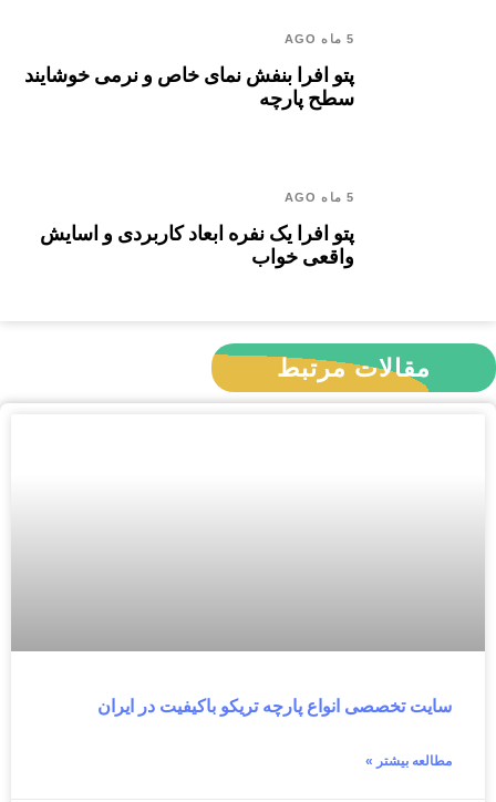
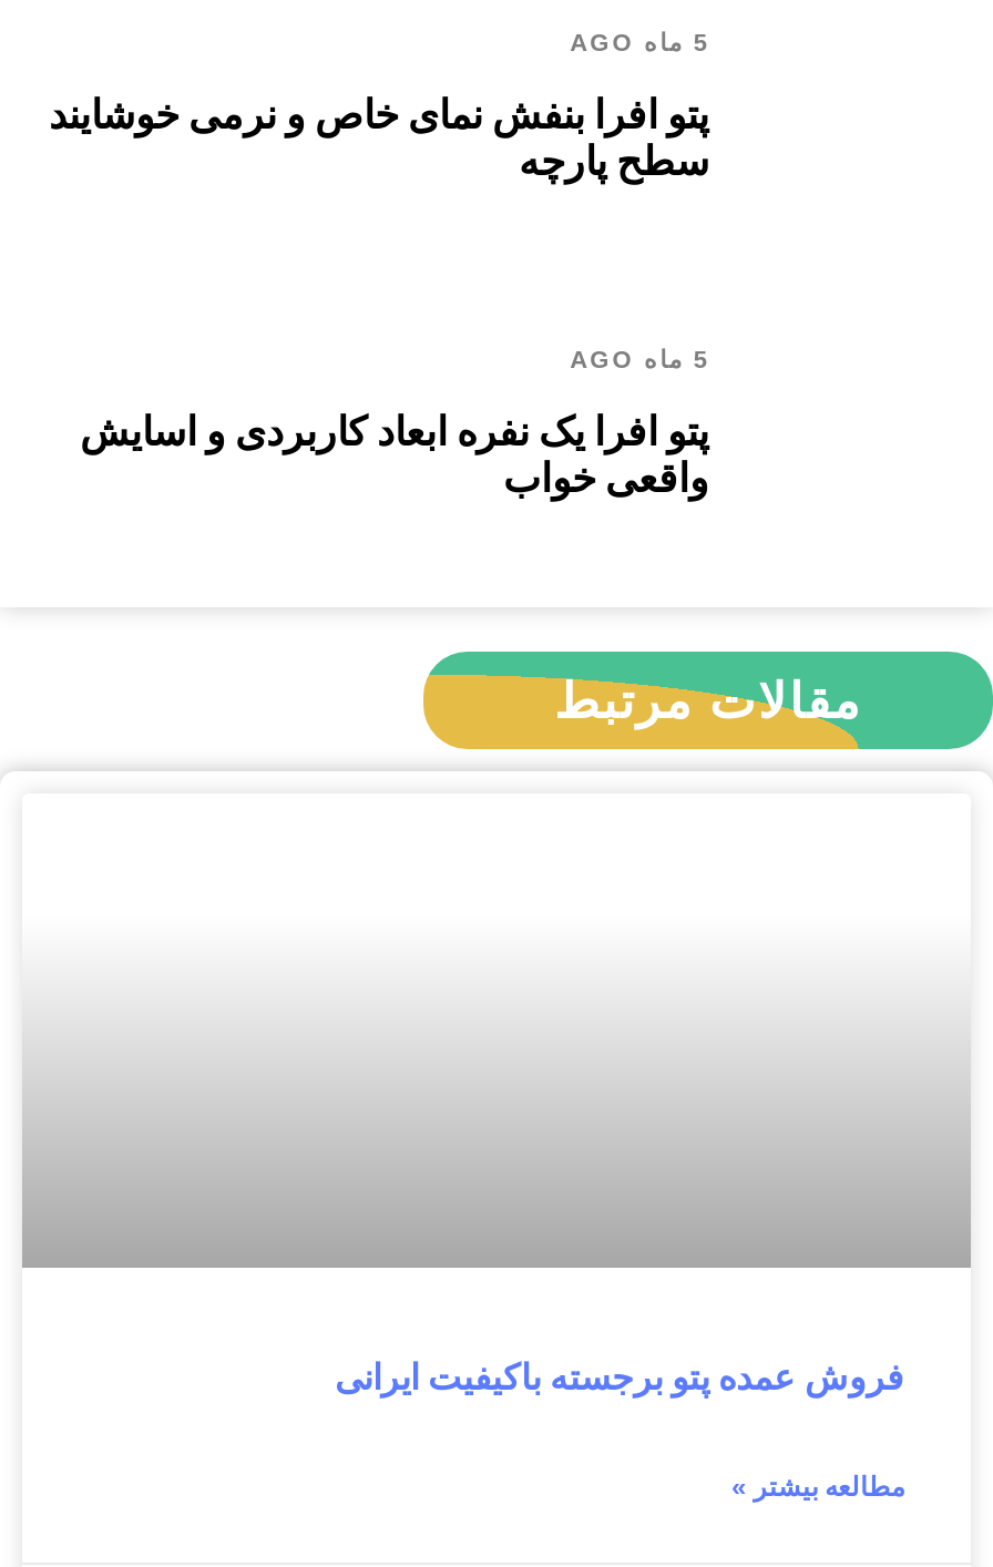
- سایت تخصصی انواع پارچه تریکو باکیفیت در ایران
+ فروش عمده پتو برجسته باکیفیت ایرانی
